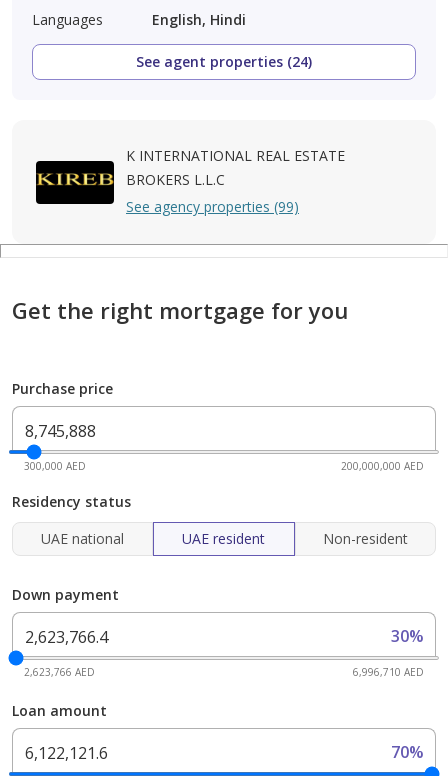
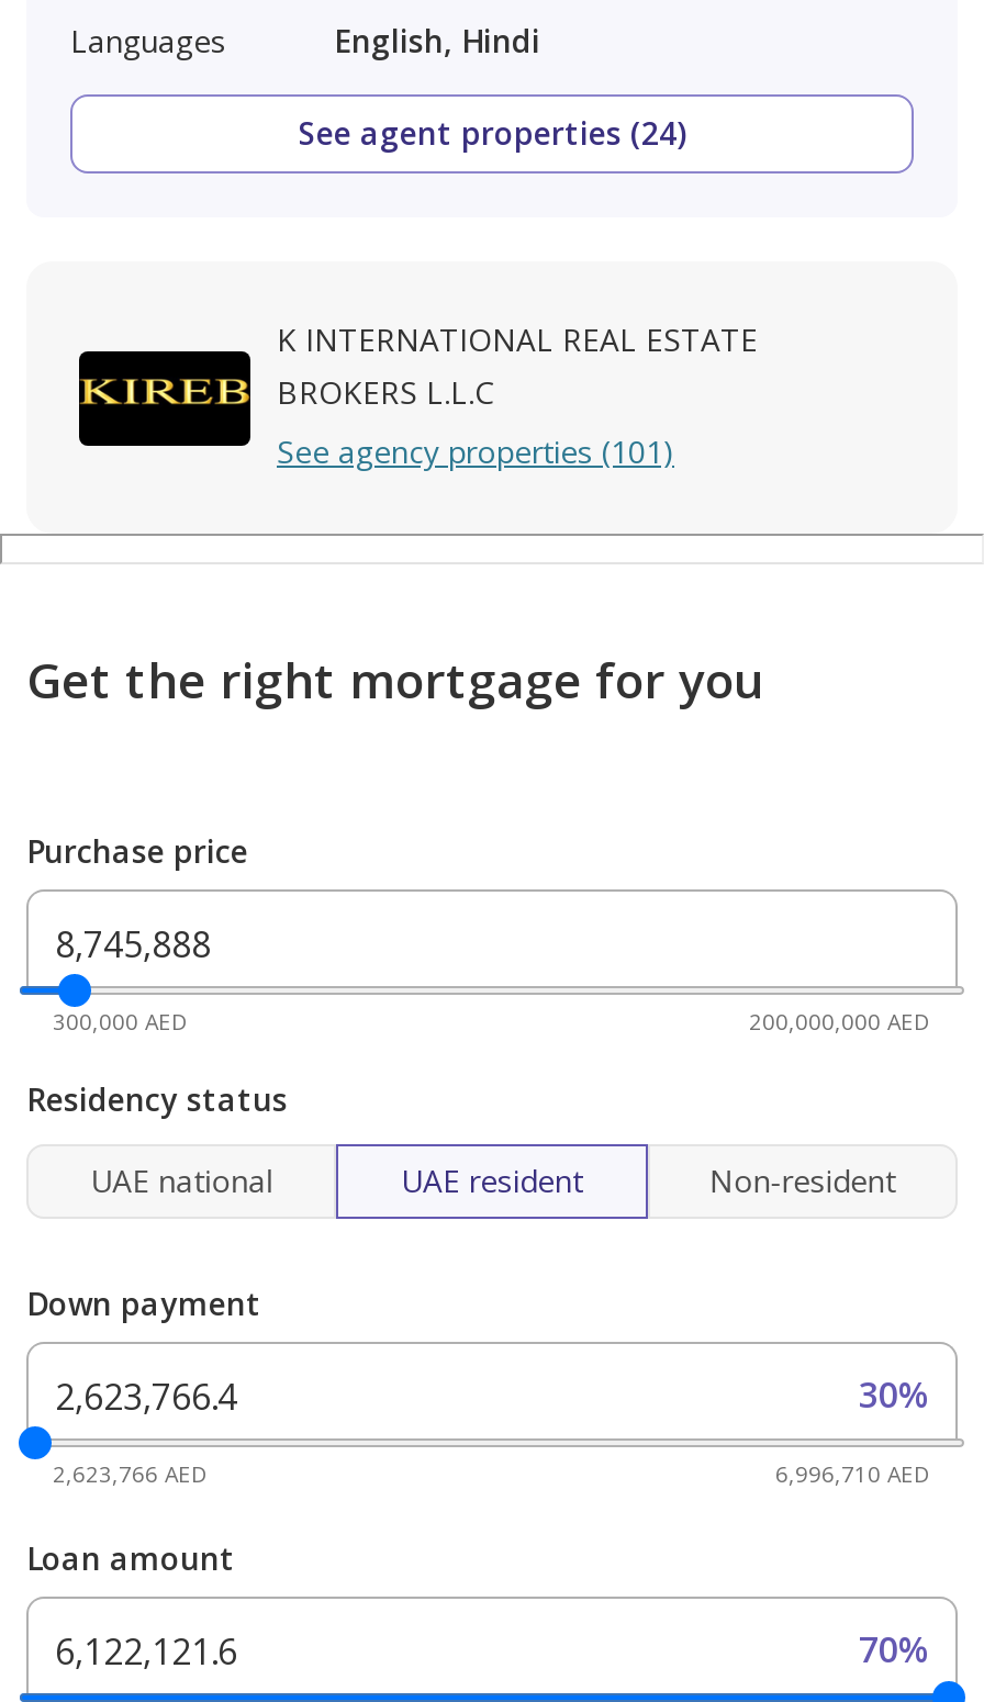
- See agency properties (99)
+ See agency properties (101)
